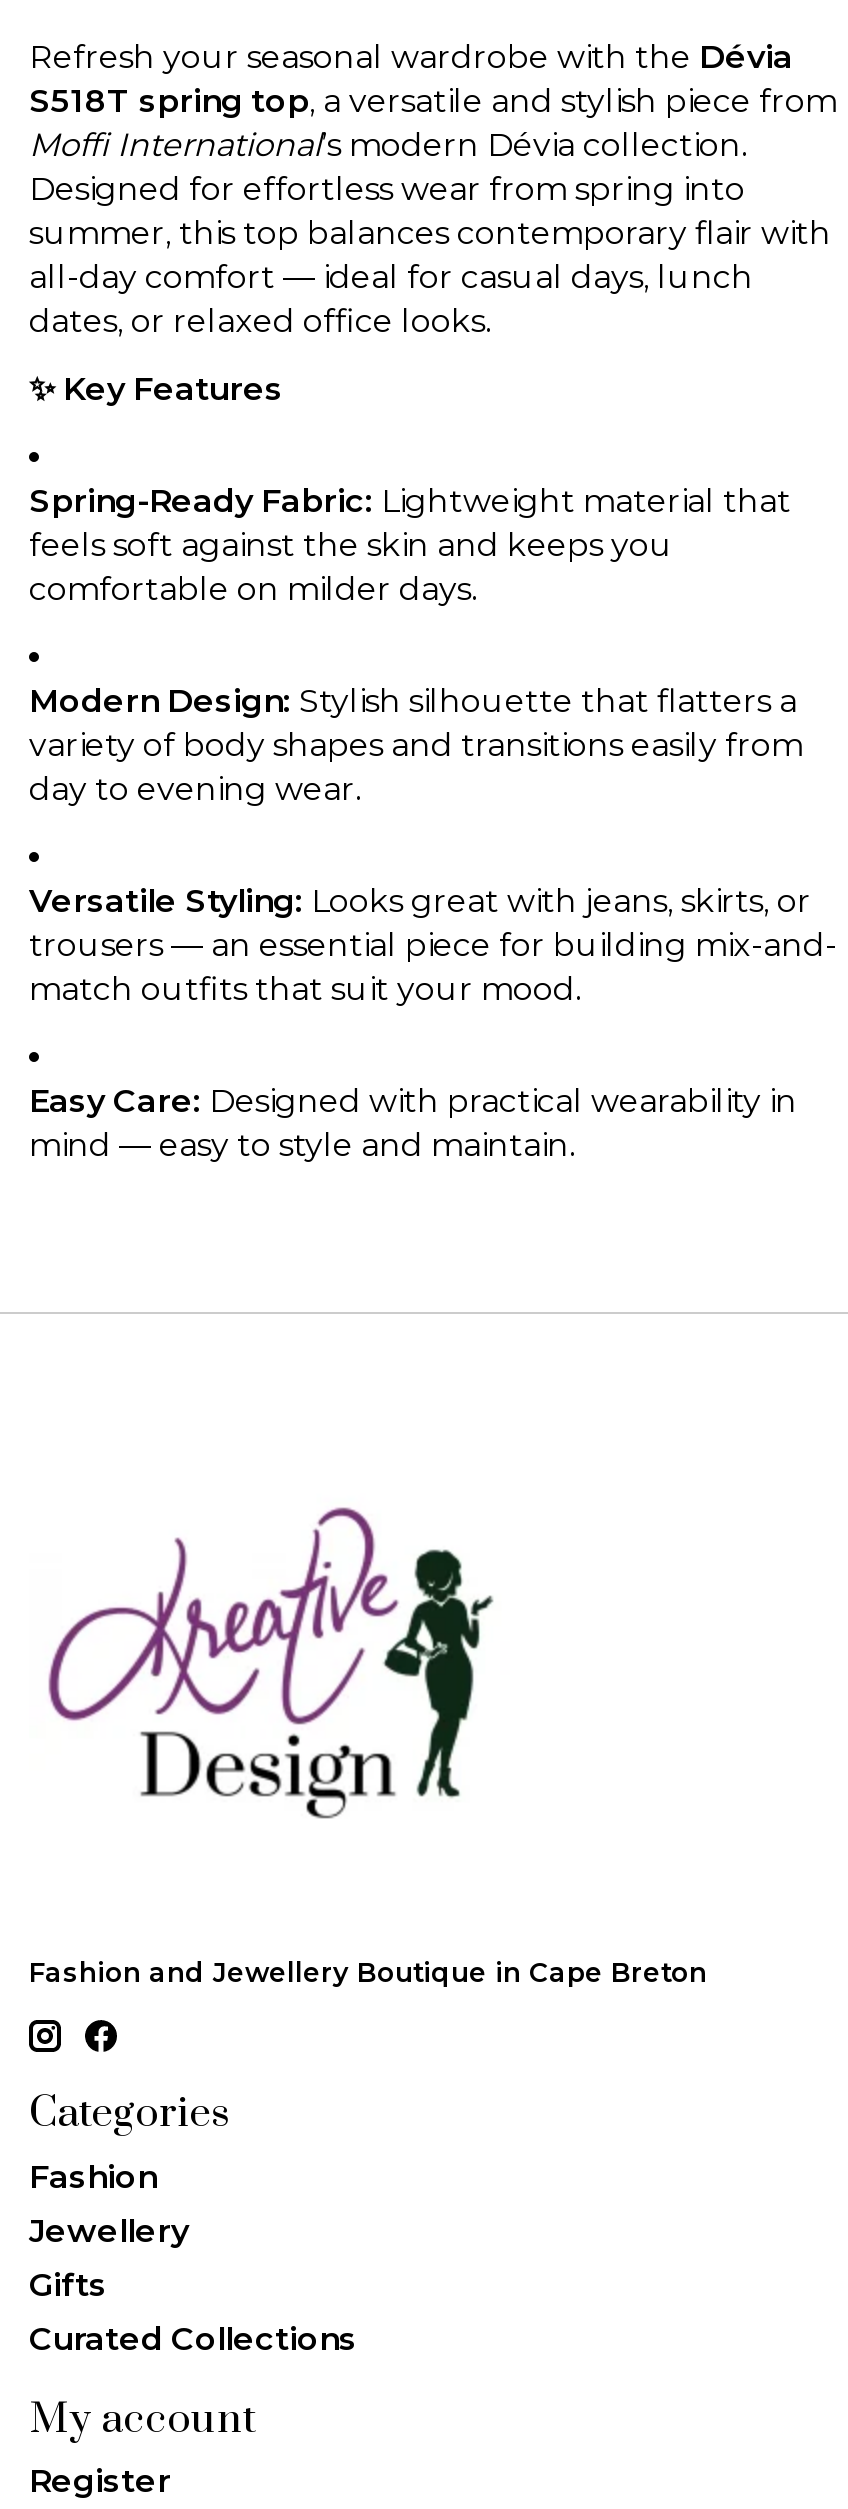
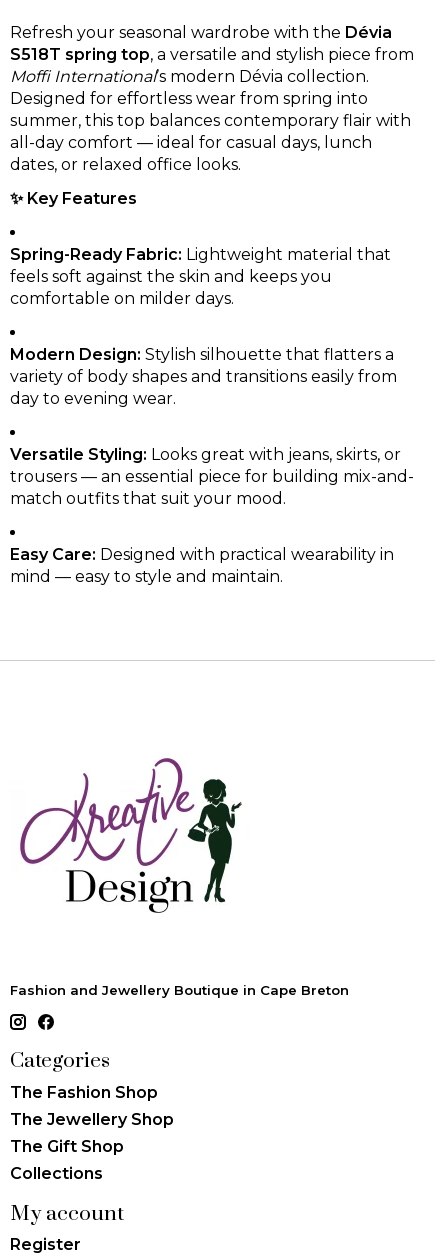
- Fashion
- Jewellery
- Gifts
- Curated Collections
+ The Fashion Shop
+ The Jewellery Shop
+ The Gift Shop
+ Collections
